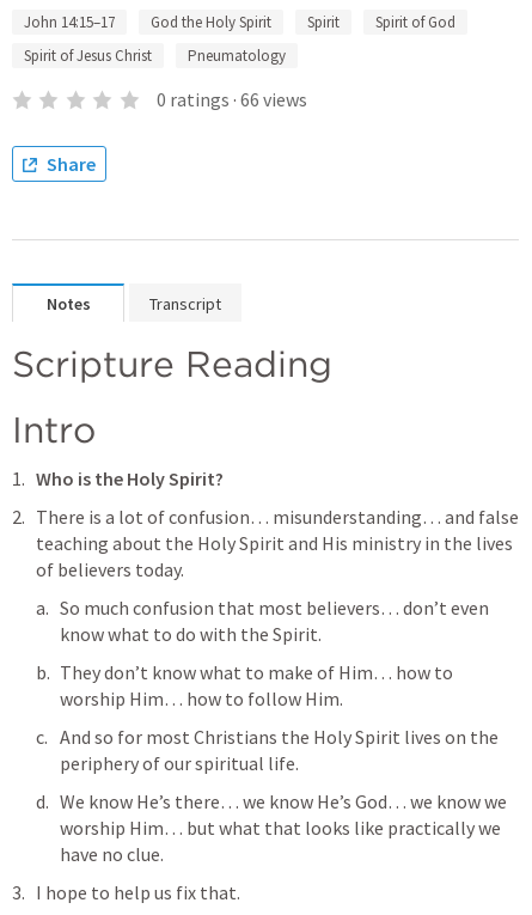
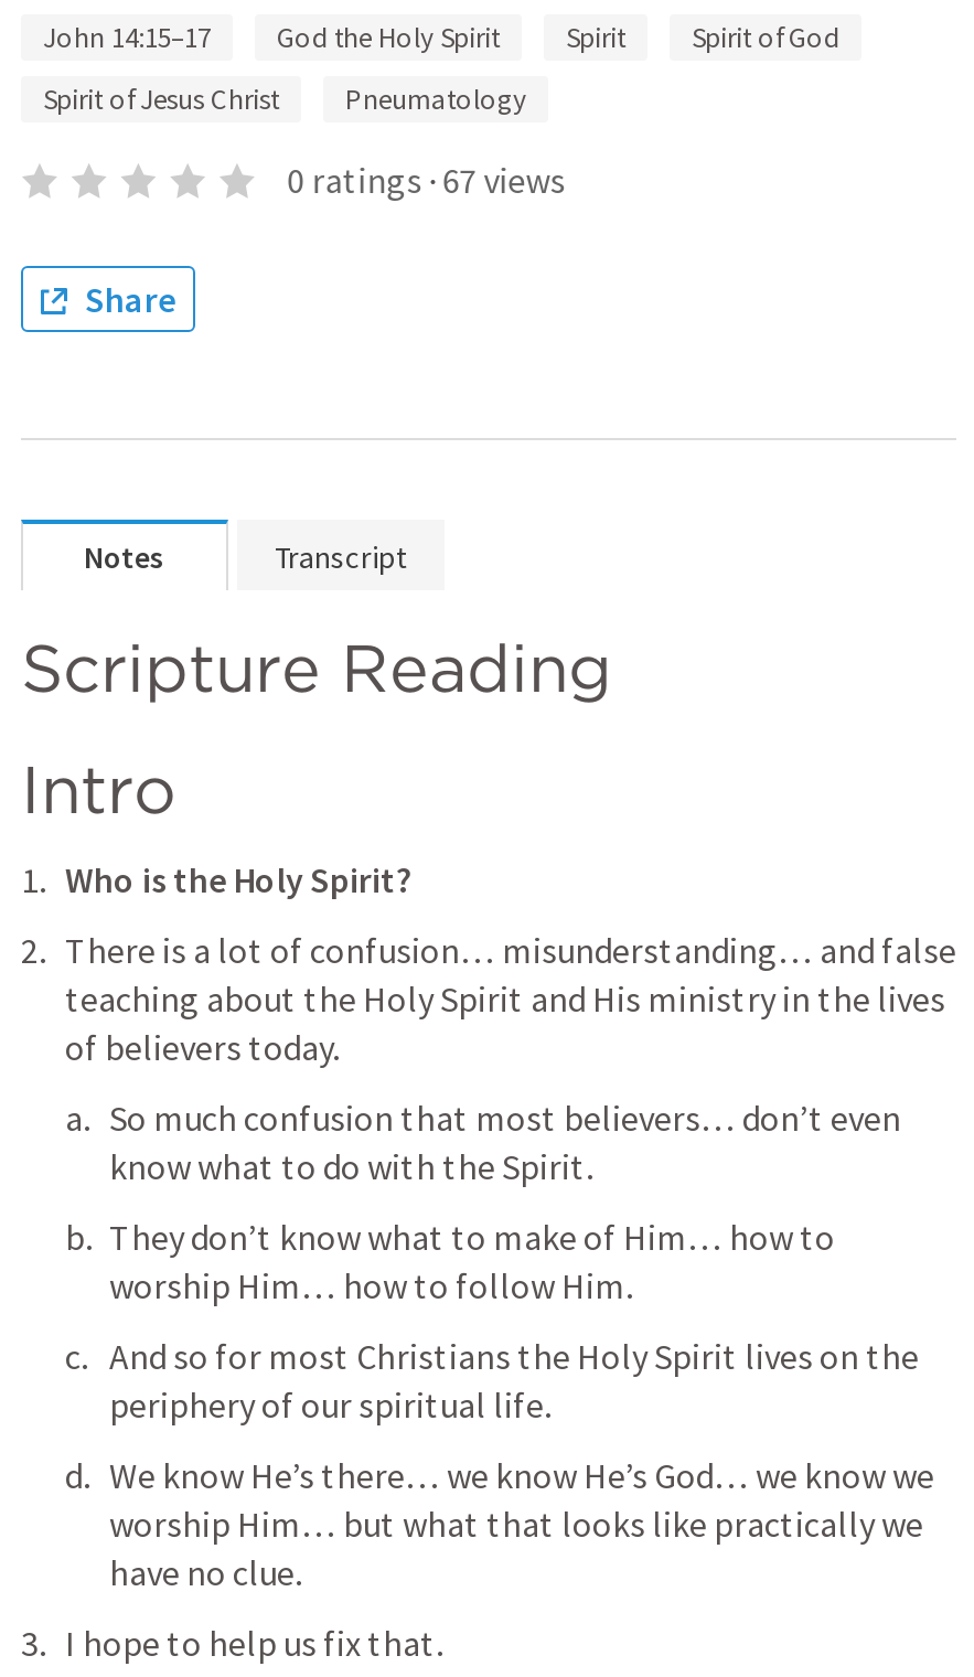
- 0 ratings · 66 views
+ 0 ratings · 67 views
